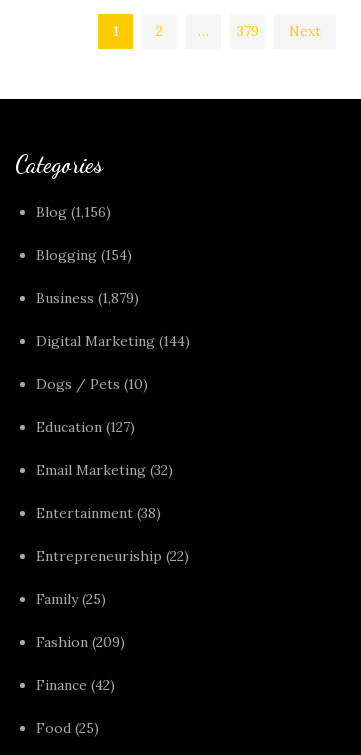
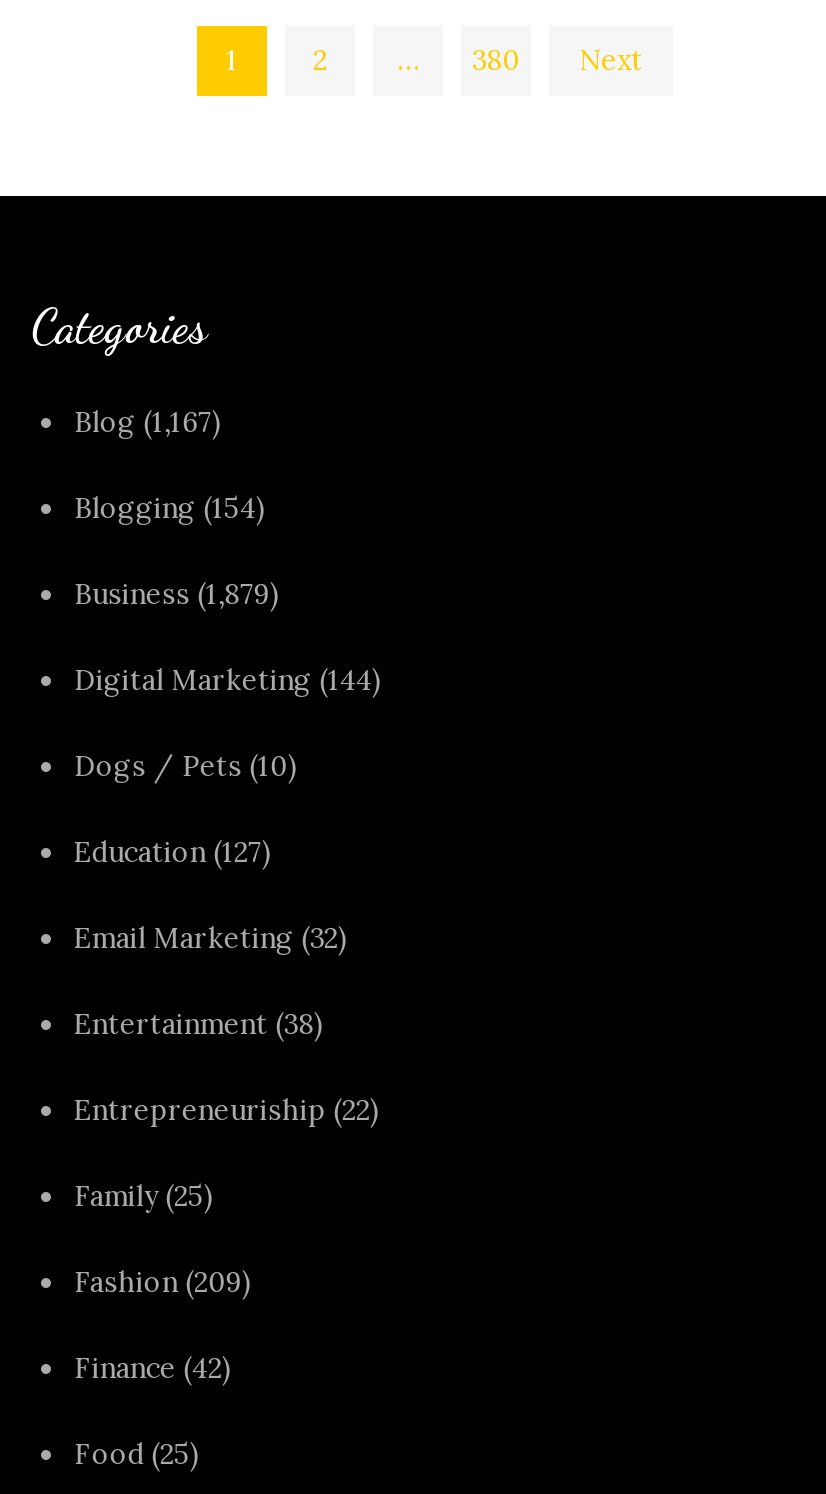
- 379
+ 380

- Blog (1,156)
+ Blog (1,167)
